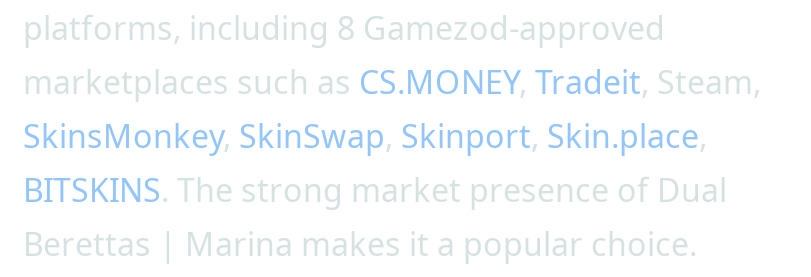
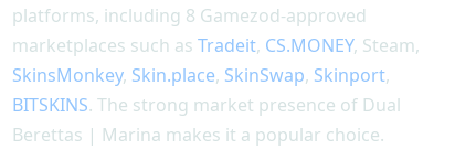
- marketplaces such as CS.MONEY, Tradeit, Steam,
+ marketplaces such as Tradeit, CS.MONEY, Steam,

- SkinsMonkey, SkinSwap, Skinport, Skin.place,
+ SkinsMonkey, Skin.place, SkinSwap, Skinport,
